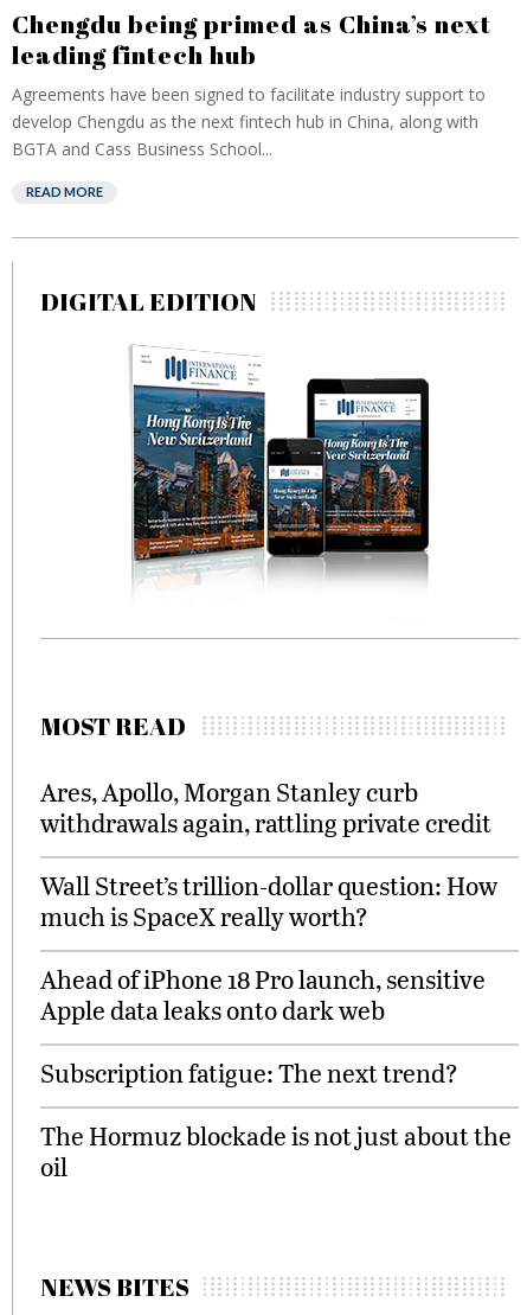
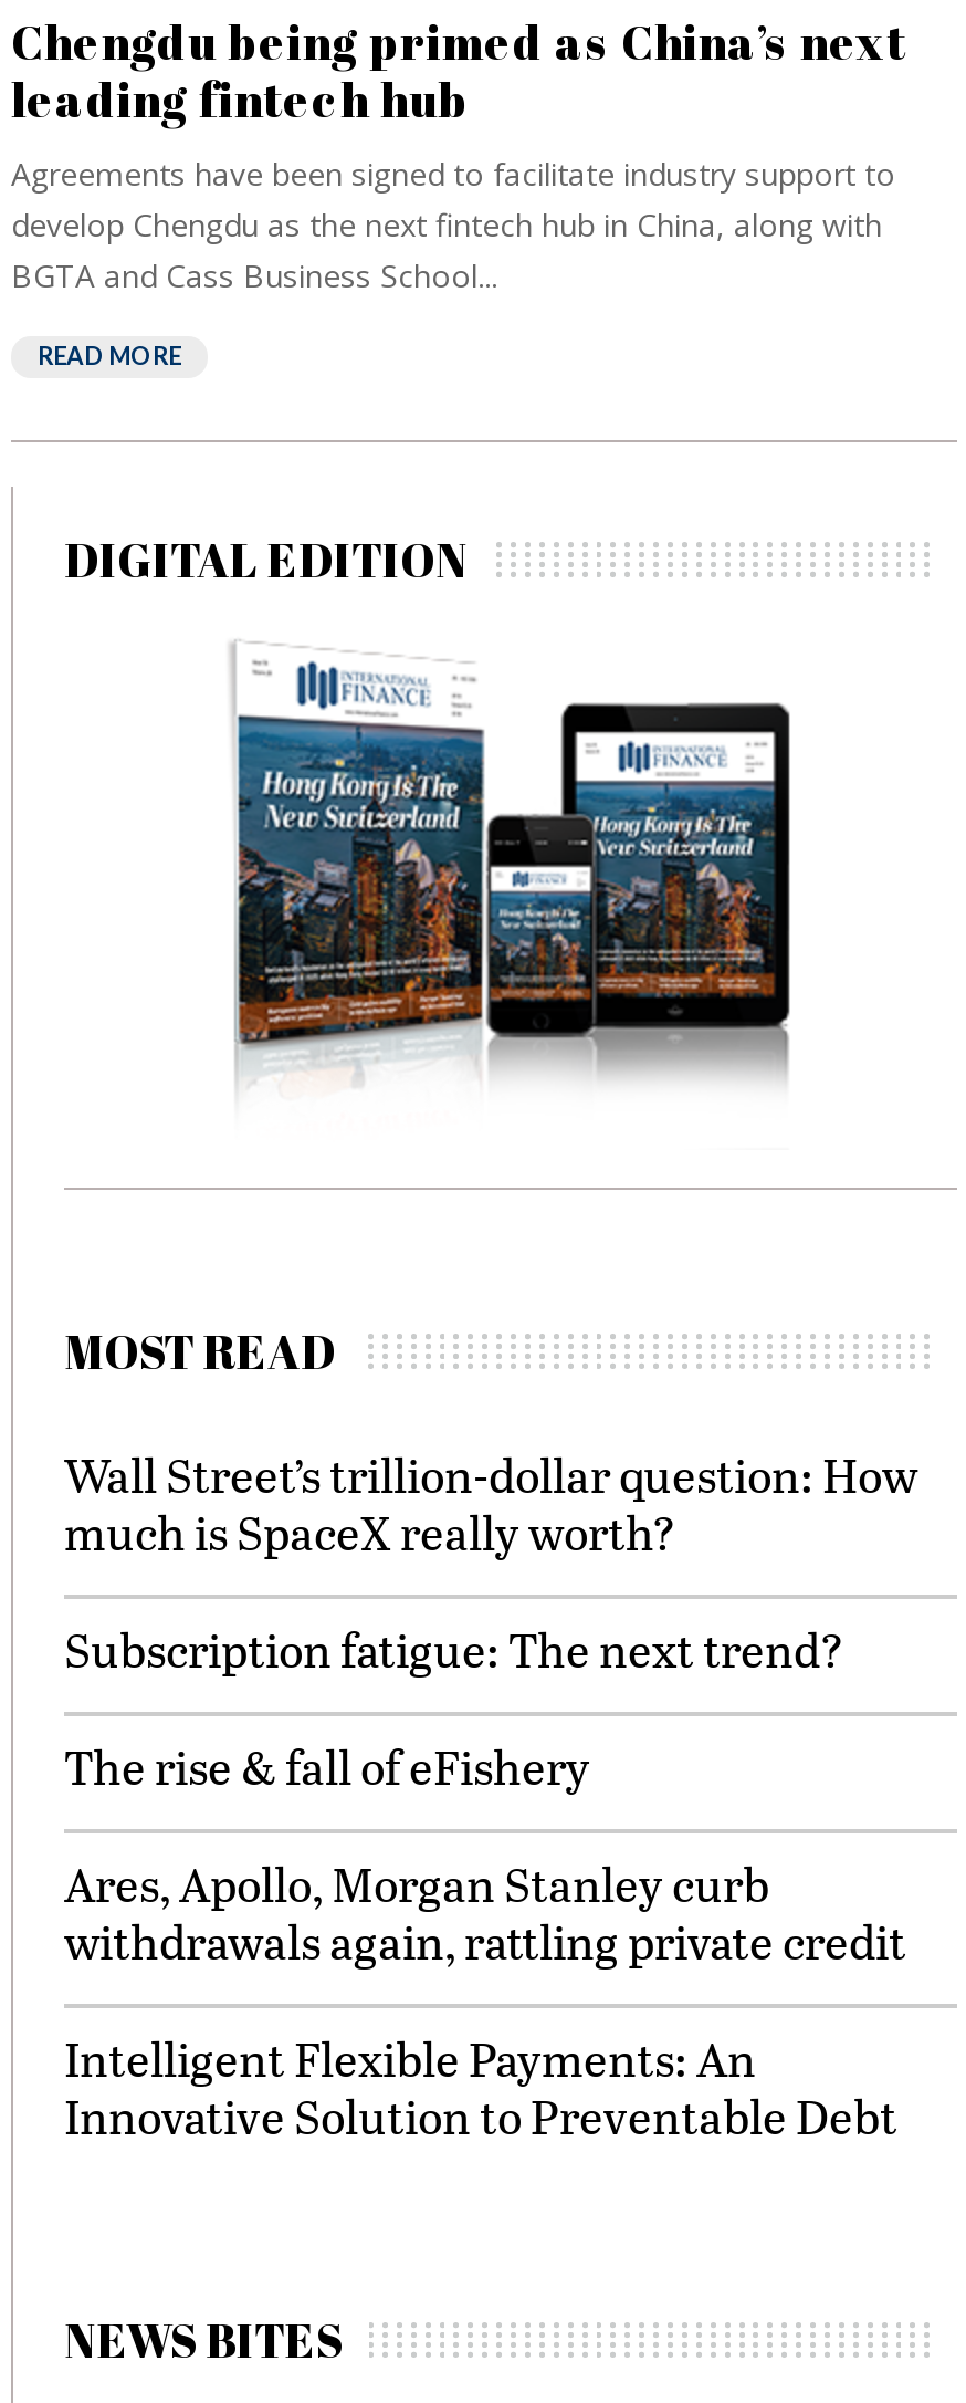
+ The rise & fall of eFishery

moved down: Ares, Apollo, Morgan Stanley curb | withdrawals again, rattling private credit

moved up: Wall Street’s trillion-dollar question: How | much is SpaceX really worth?

- Ahead of iPhone 18 Pro launch, sensitive
- Apple data leaks onto dark web
- The Hormuz blockade is not just about the
- oil
+ Intelligent Flexible Payments: An
+ Innovative Solution to Preventable Debt

moved up: Subscription fatigue: The next trend?
